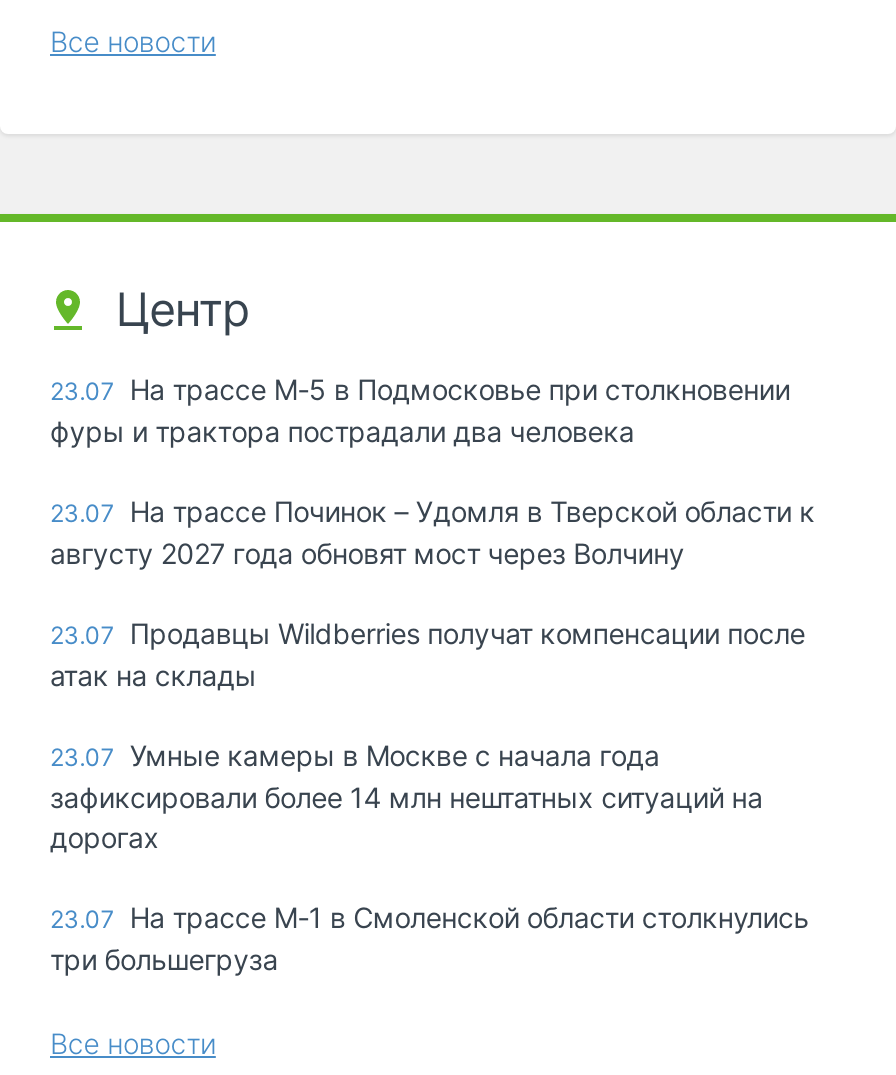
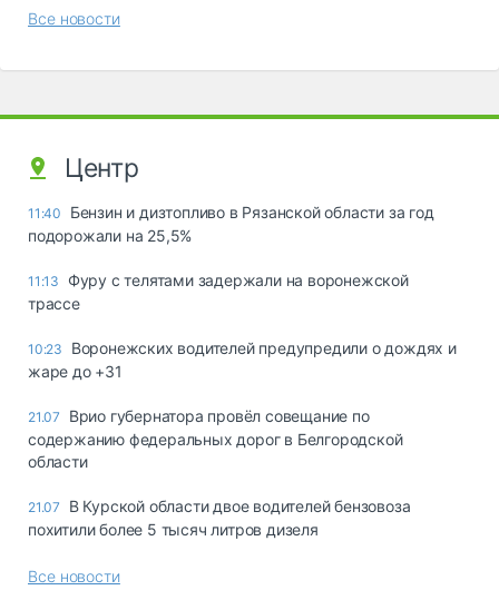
- 23.07 На трассе М-5 в Подмосковье при столкновении
- фуры и трактора пострадали два человека
+ 11:40 Бензин и дизтопливо в Рязанской области за год
+ подорожали на 25,5%

- 23.07 На трассе Починок – Удомля в Тверской области к
- августу 2027 года обновят мост через Волчину
+ 11:13 Фуру с телятами задержали на воронежской
+ трассе

- 23.07 Продавцы Wildberries получат компенсации после
- атак на склады
+ 10:23 Воронежских водителей предупредили о дождях и
+ жаре до +31

- 23.07 Умные камеры в Москве с начала года
- зафиксировали более 14 млн нештатных ситуаций на
- дорогах
+ 21.07 Врио губернатора провёл совещание по
+ содержанию федеральных дорог в Белгородской
+ области

- 23.07 На трассе М-1 в Смоленской области столкнулись
- три большегруза
+ 21.07 В Курской области двое водителей бензовоза
+ похитили более 5 тысяч литров дизеля
